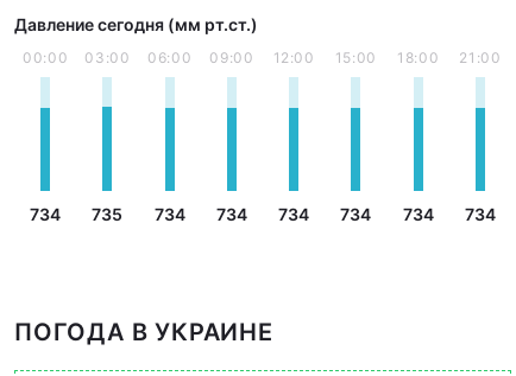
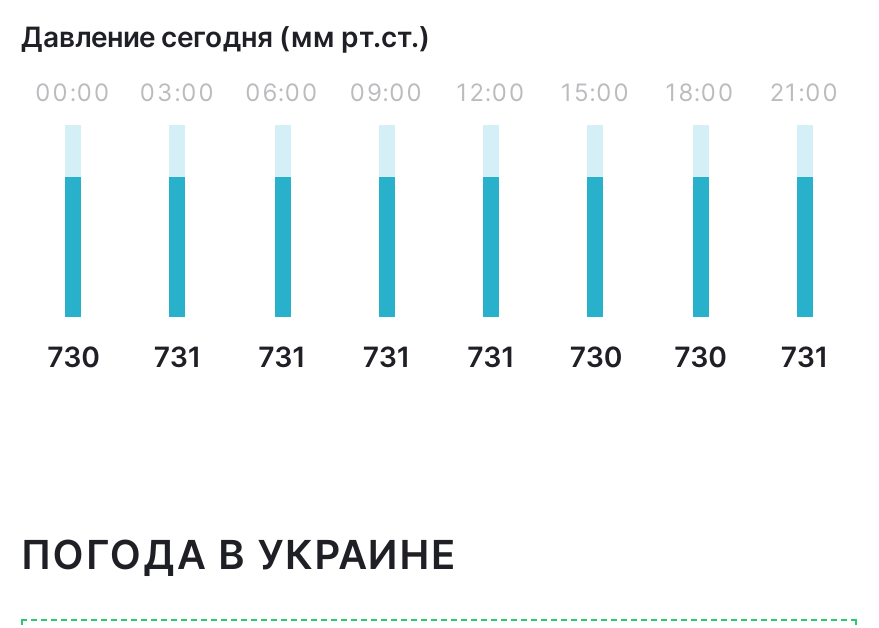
- 734
+ 730

- 735
+ 731

- 734
+ 731

- 734
+ 731

- 734
+ 731

- 734
+ 730

- 734
+ 730

- 734
+ 731
